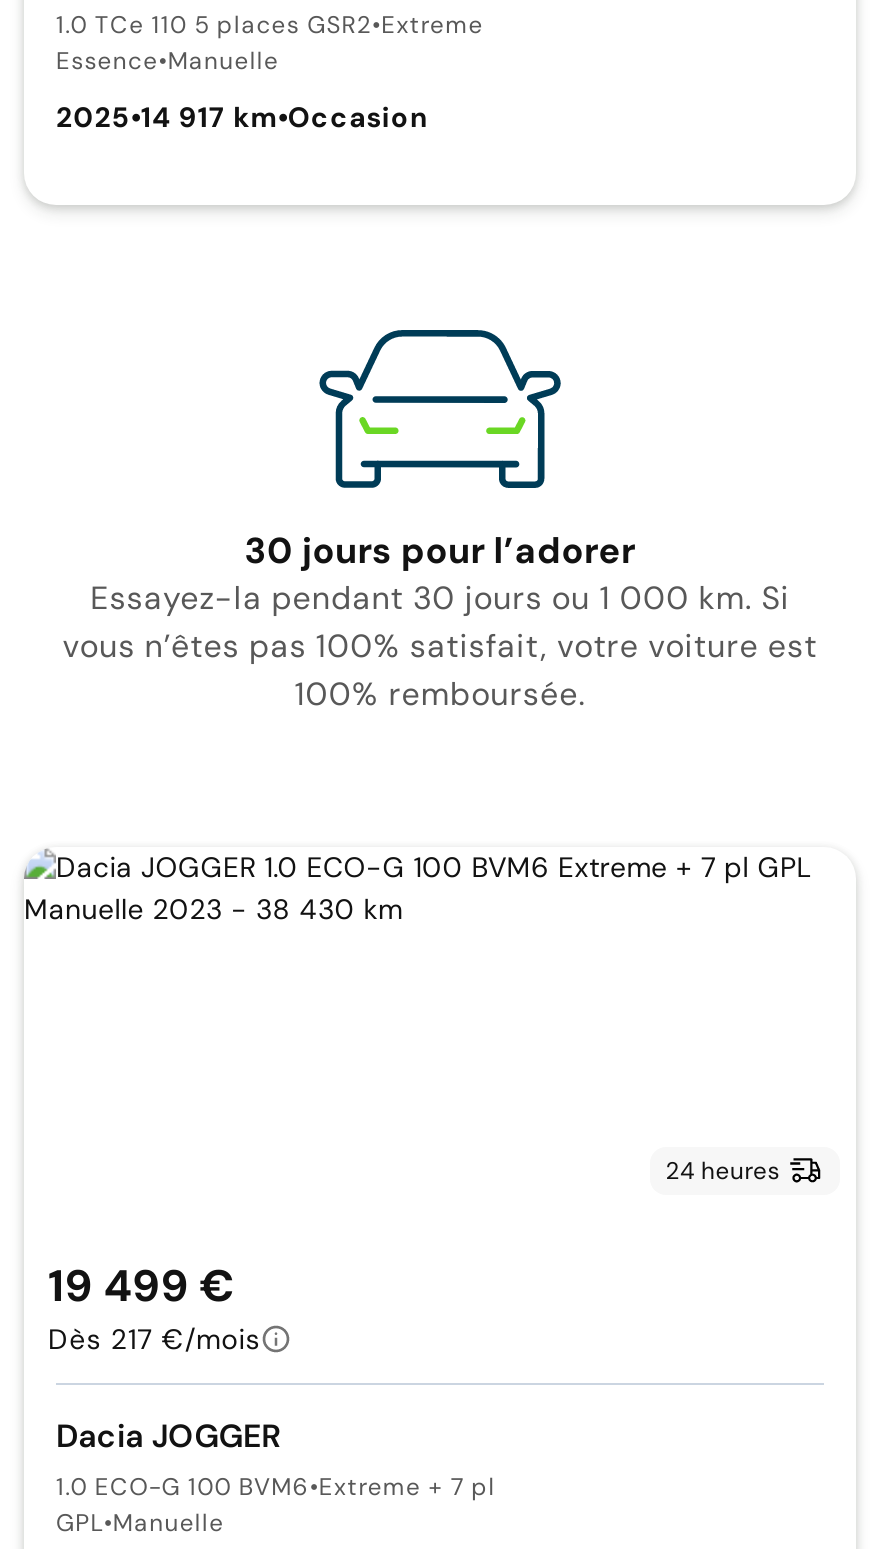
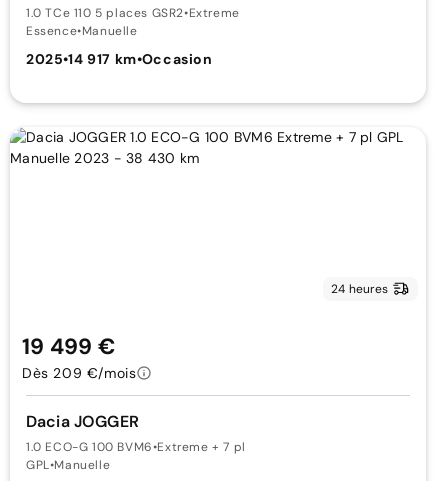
- [image]
- 30 jours pour l’adorer
- Essayez-la pendant 30 jours ou 1 000 km. Si
- vous n’êtes pas 100% satisfait, votre voiture est
- 100% remboursée.

- Dès 217 €/mois
+ Dès 209 €/mois
